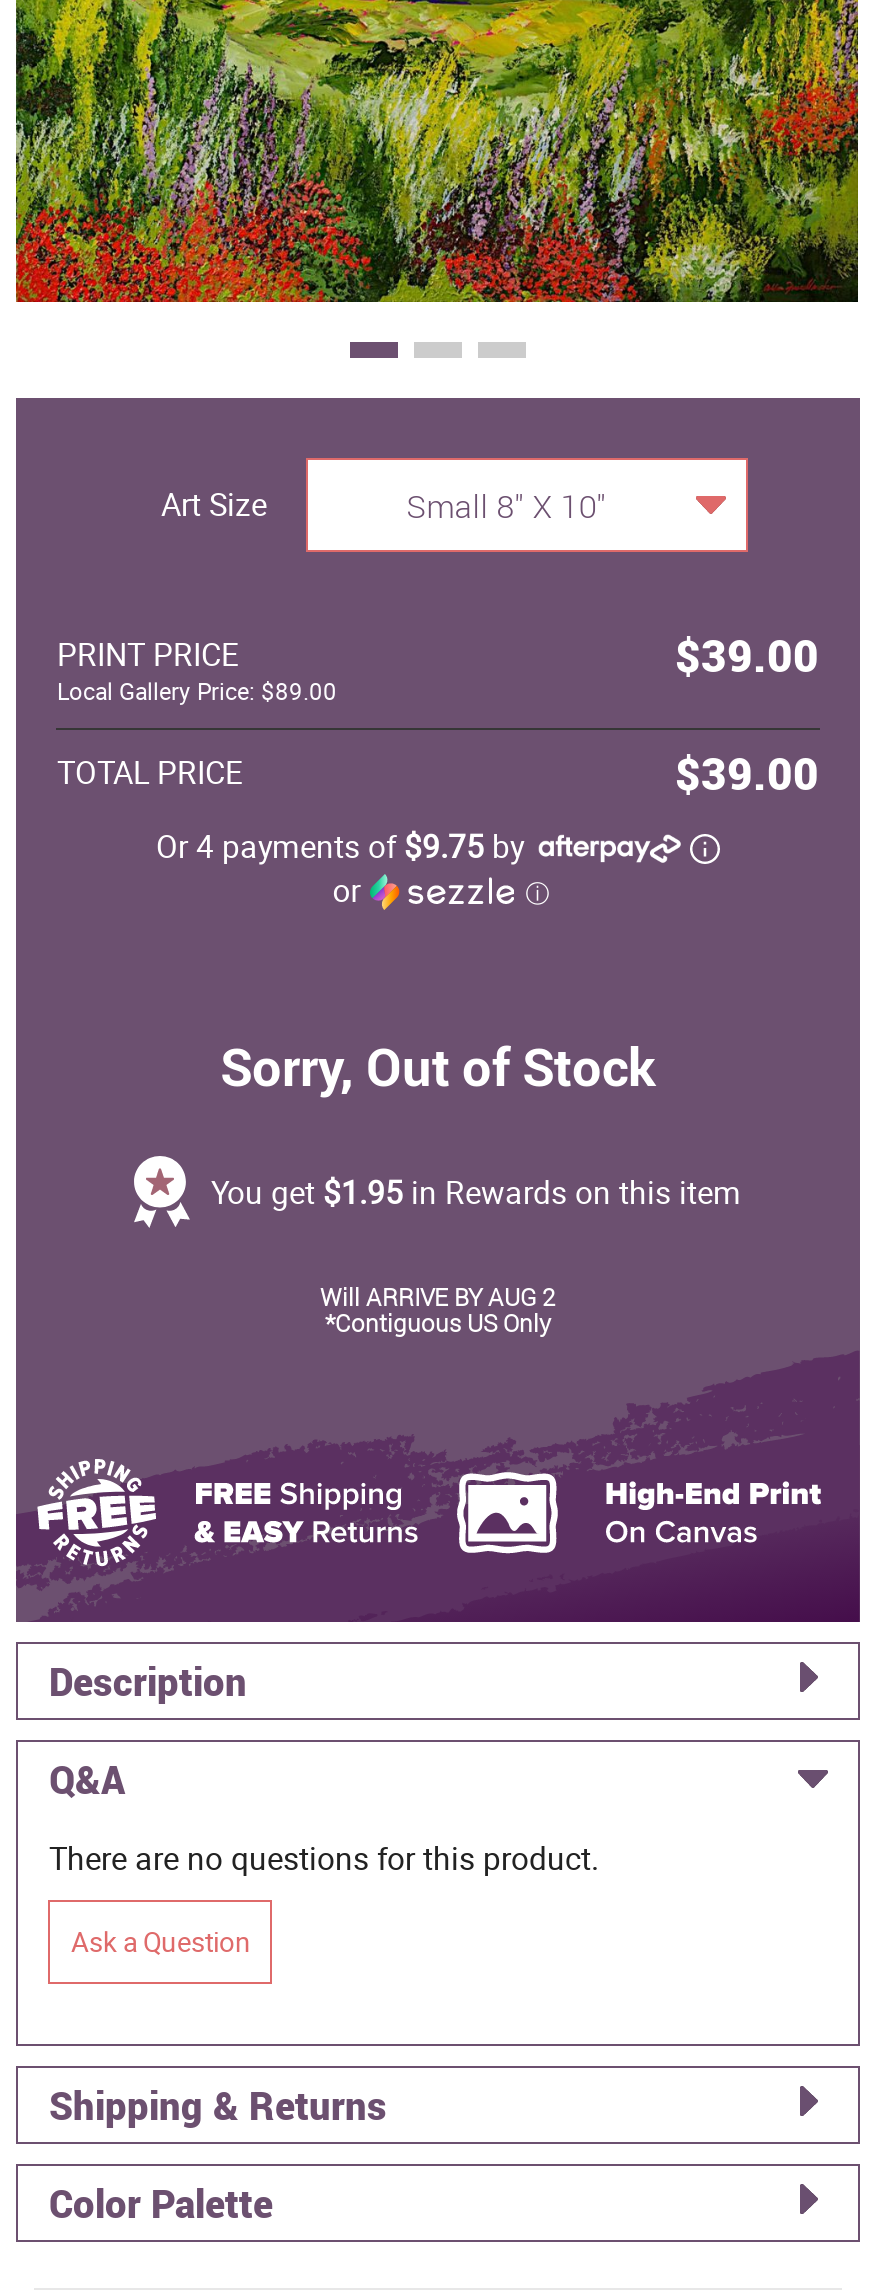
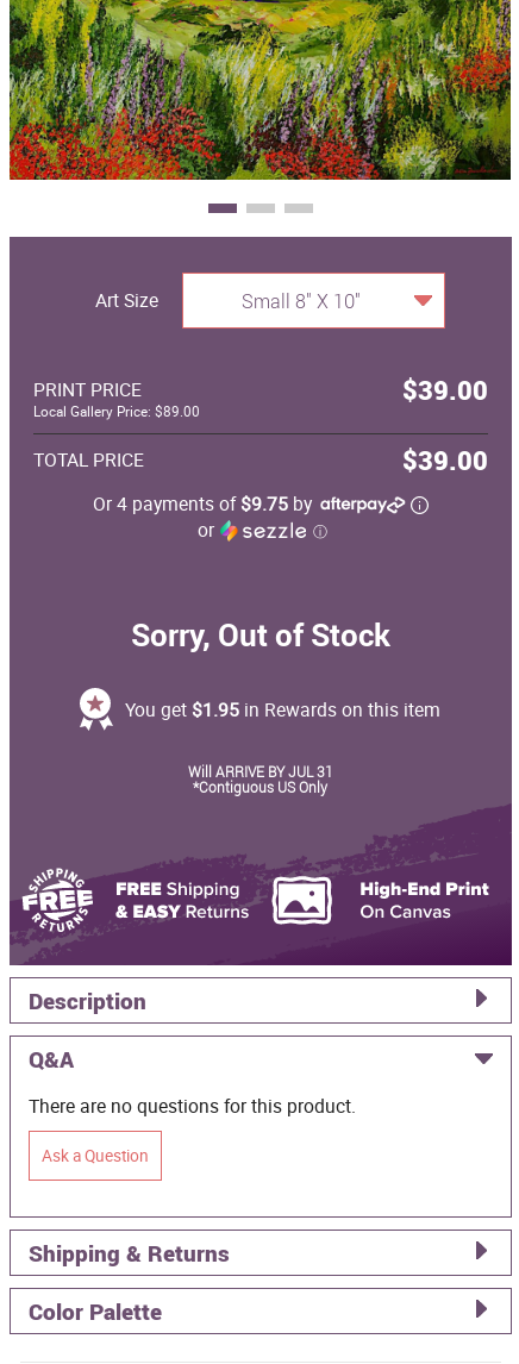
- Will ARRIVE BY AUG 2
+ Will ARRIVE BY JUL 31
